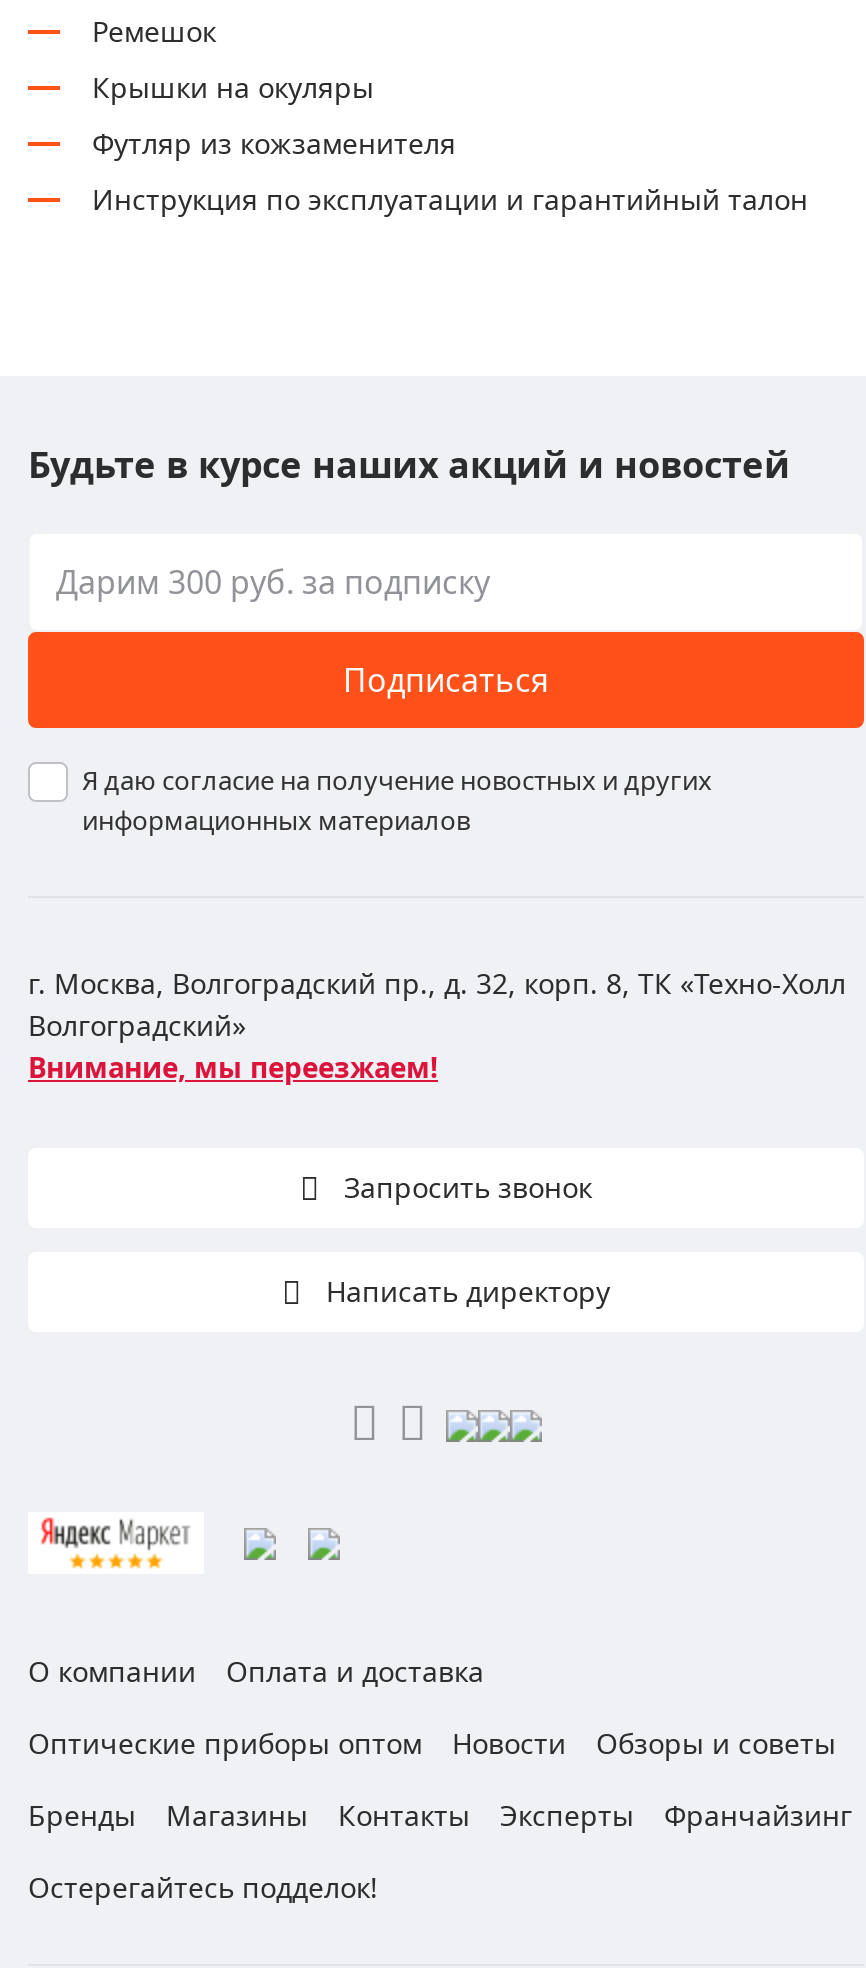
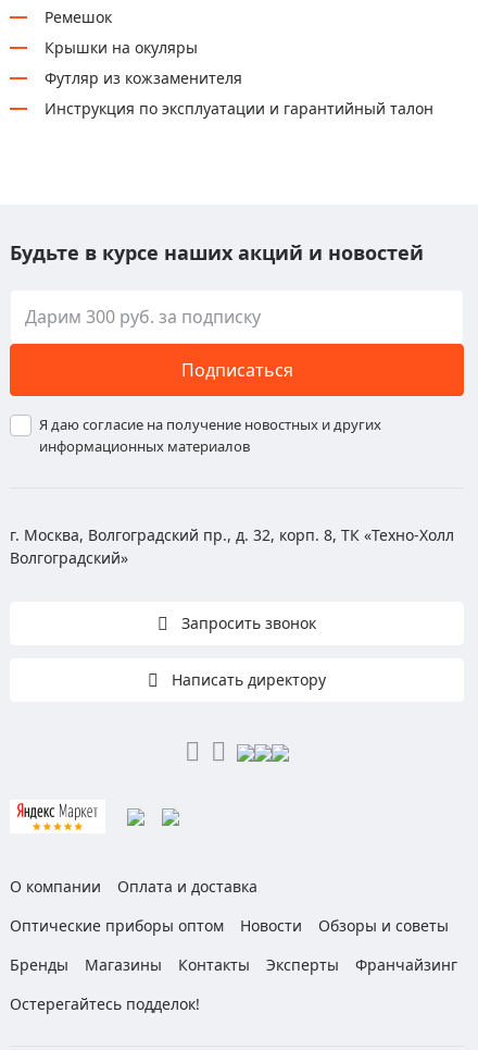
- Внимание, мы переезжаем!
